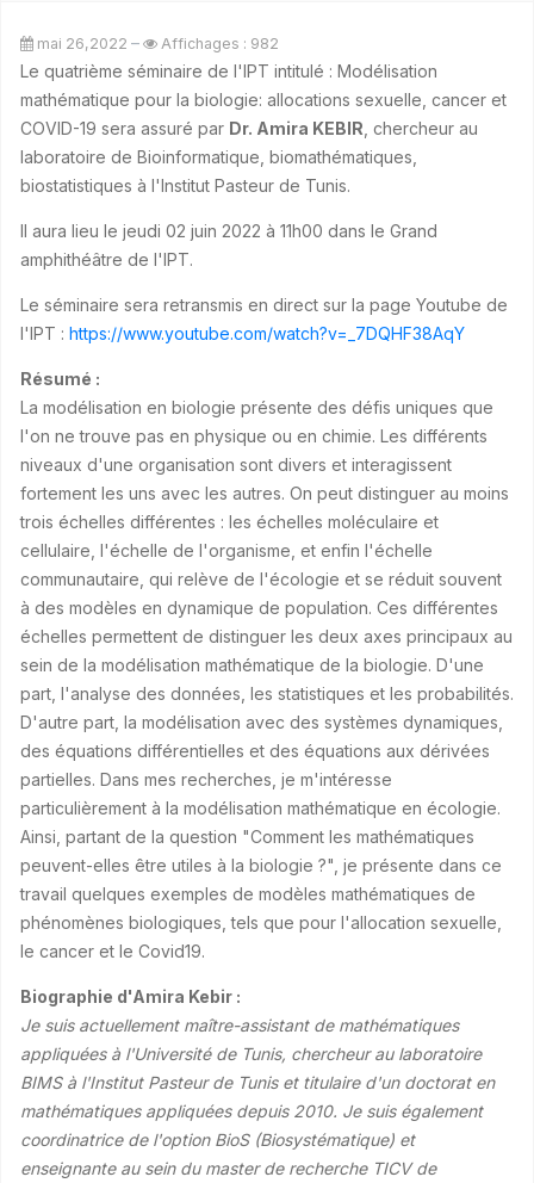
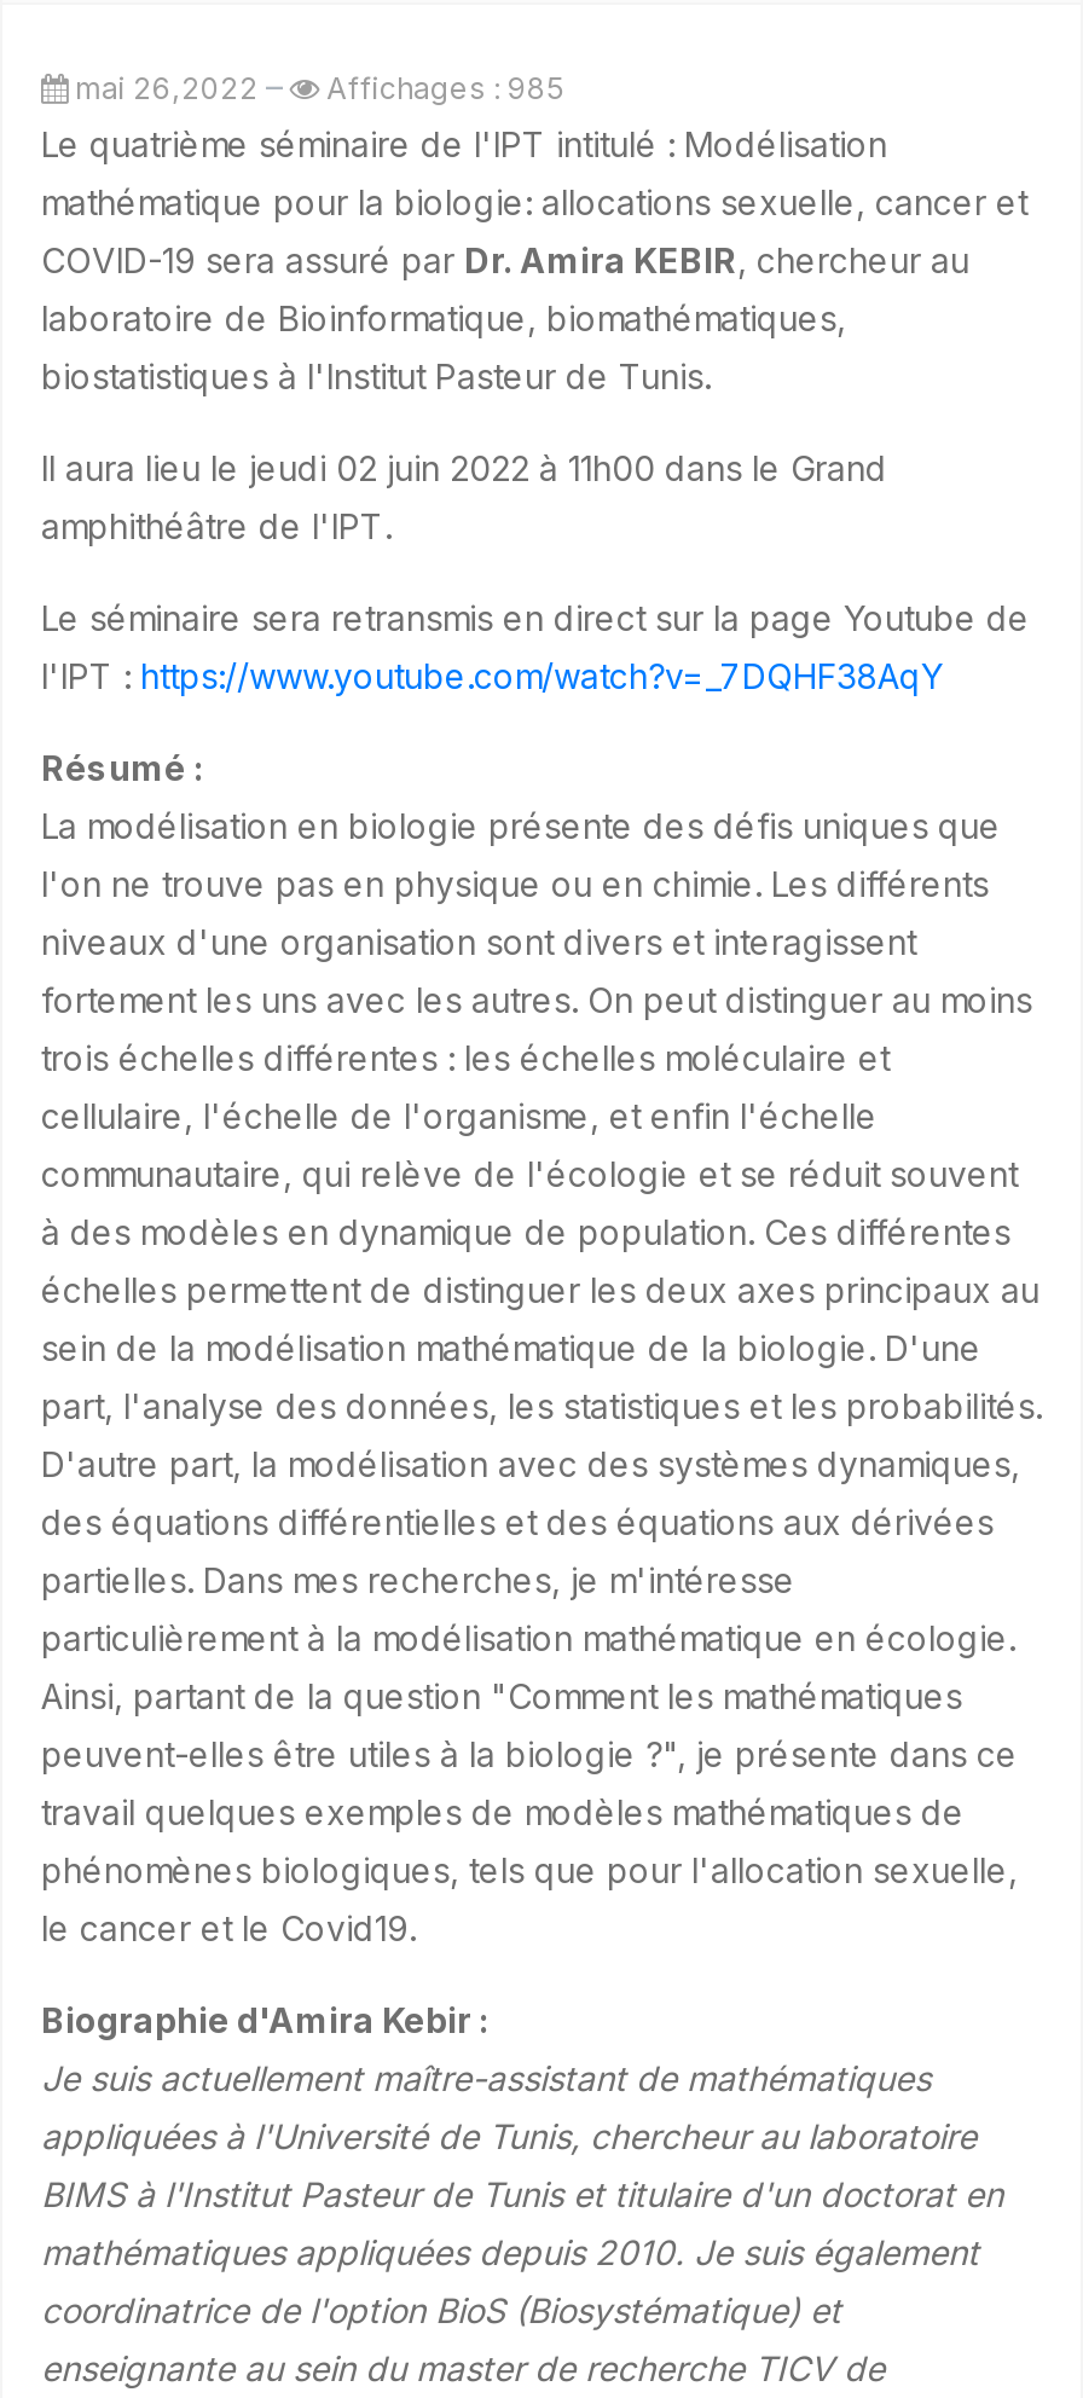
- mai 26,2022 Affichages : 982
+ mai 26,2022 Affichages : 985
